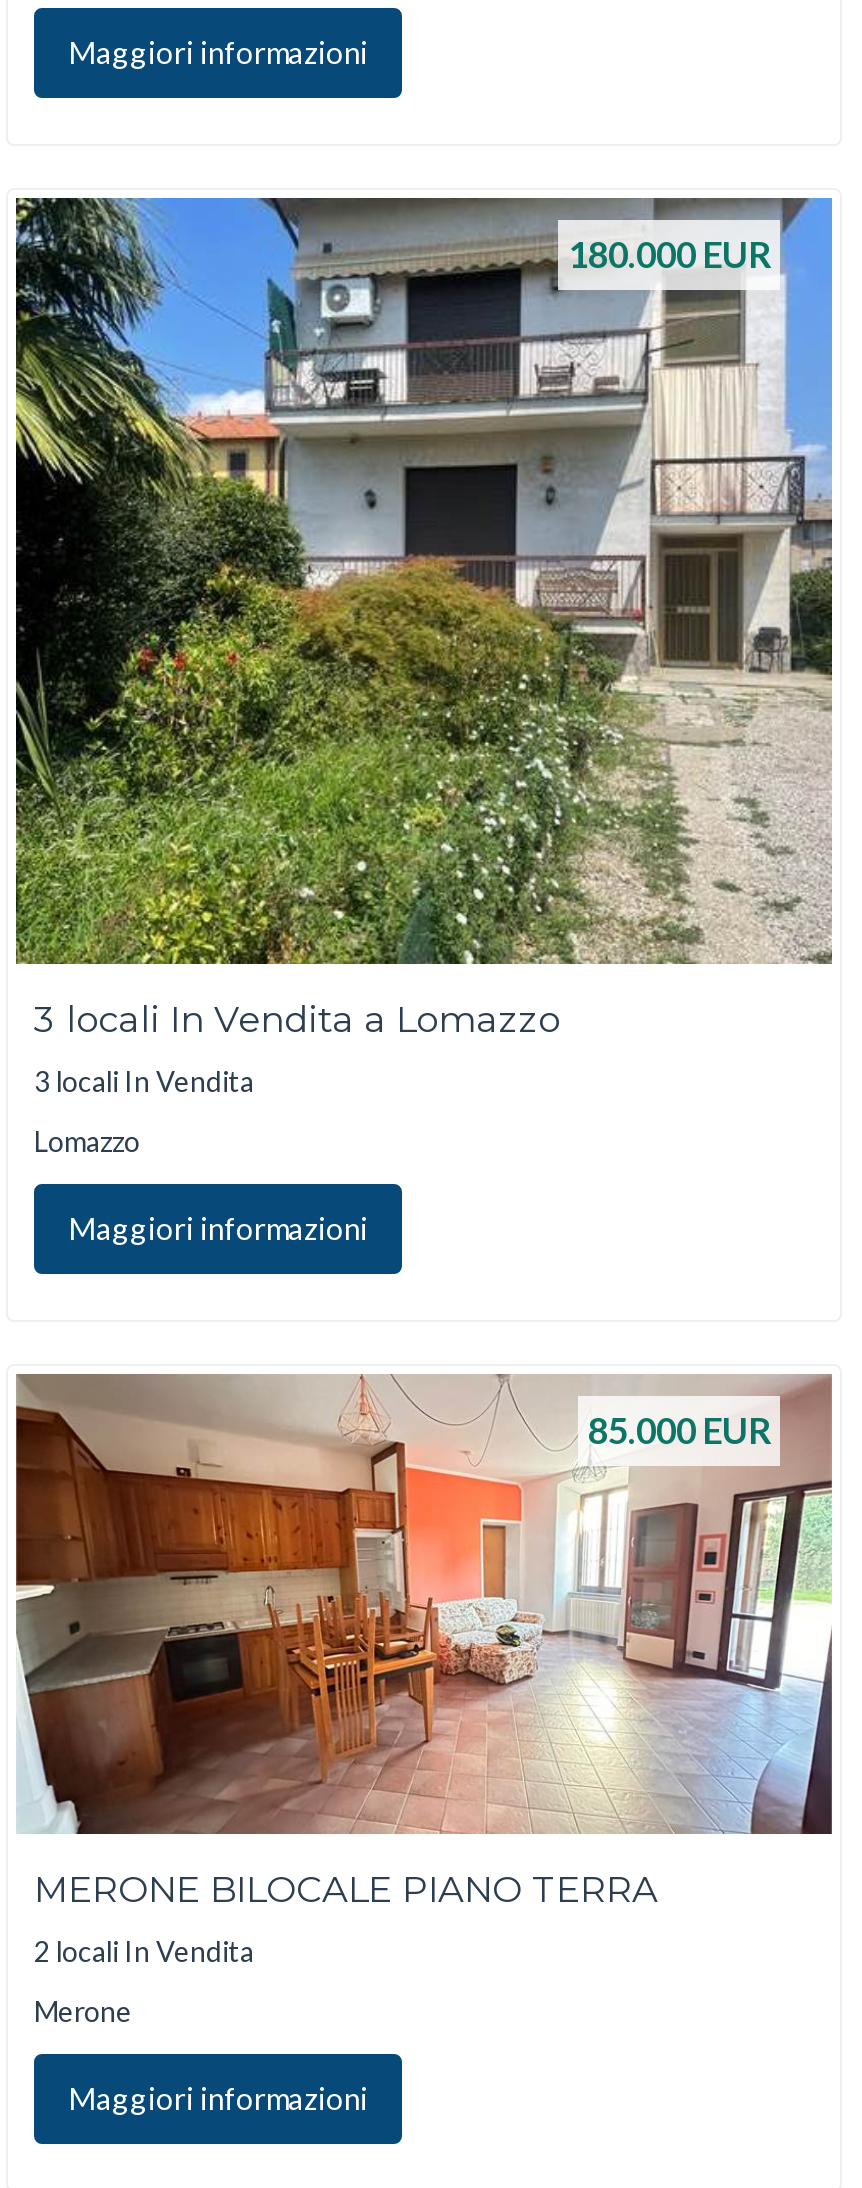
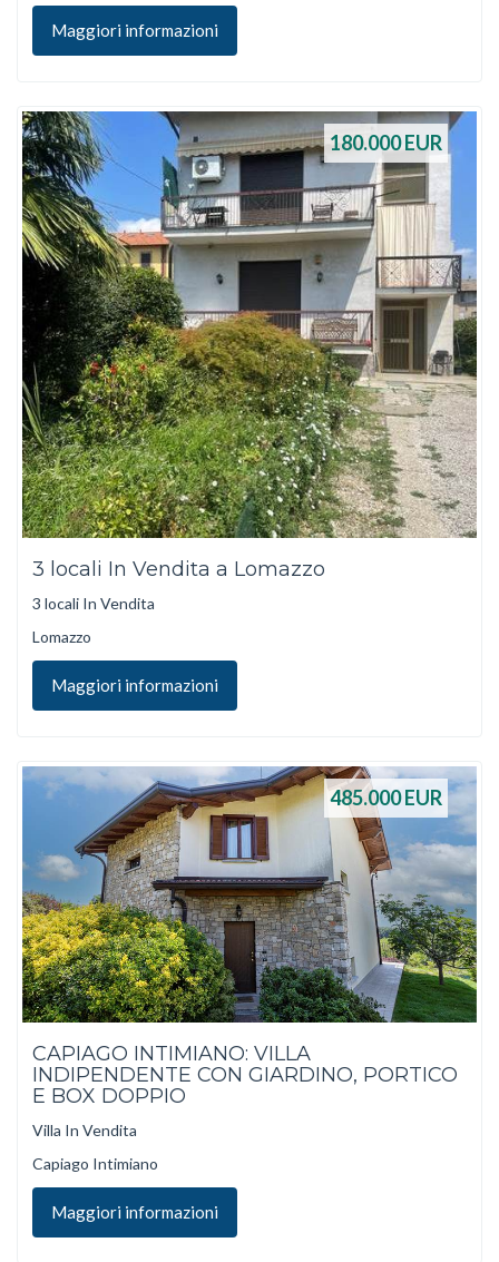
- [image]
- 85.000 EUR
+ [image]
+ 485.000 EUR

- MERONE BILOCALE PIANO TERRA
+ CAPIAGO INTIMIANO: VILLA
+ INDIPENDENTE CON GIARDINO, PORTICO
+ E BOX DOPPIO

- 2 locali In Vendita
+ Villa In Vendita

- Merone
+ Capiago Intimiano
